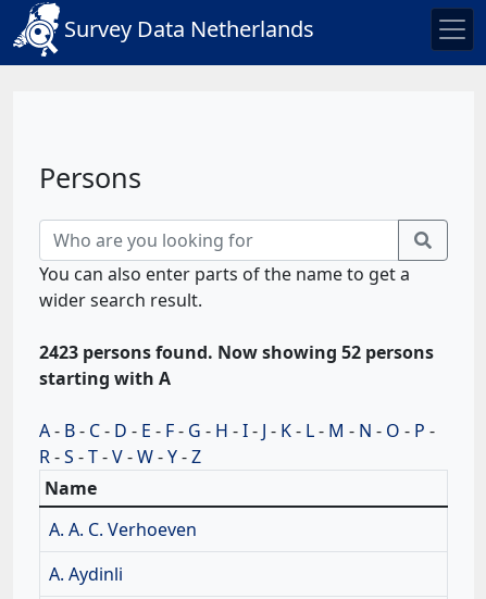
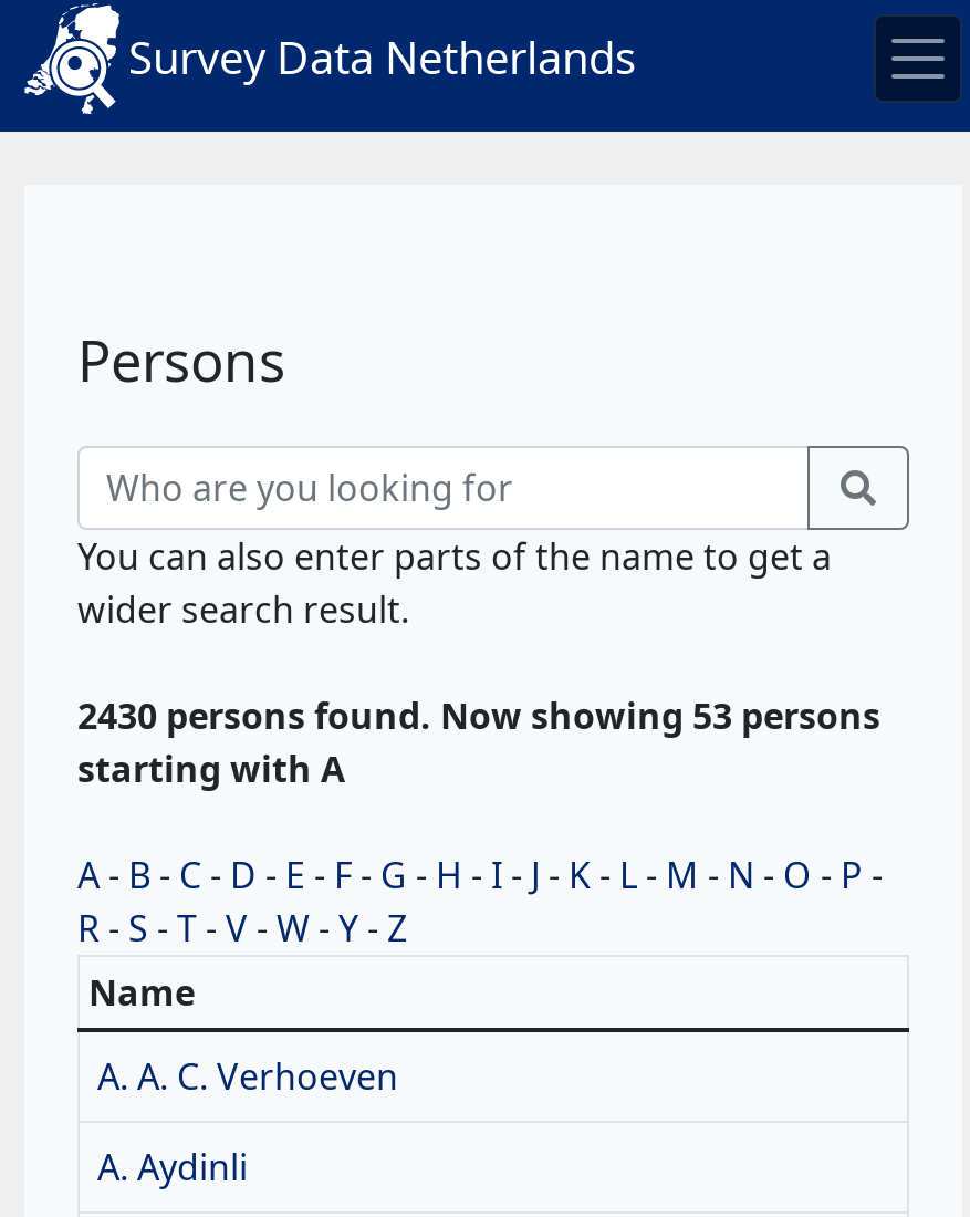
- 2423 persons found. Now showing 52 persons
+ 2430 persons found. Now showing 53 persons
